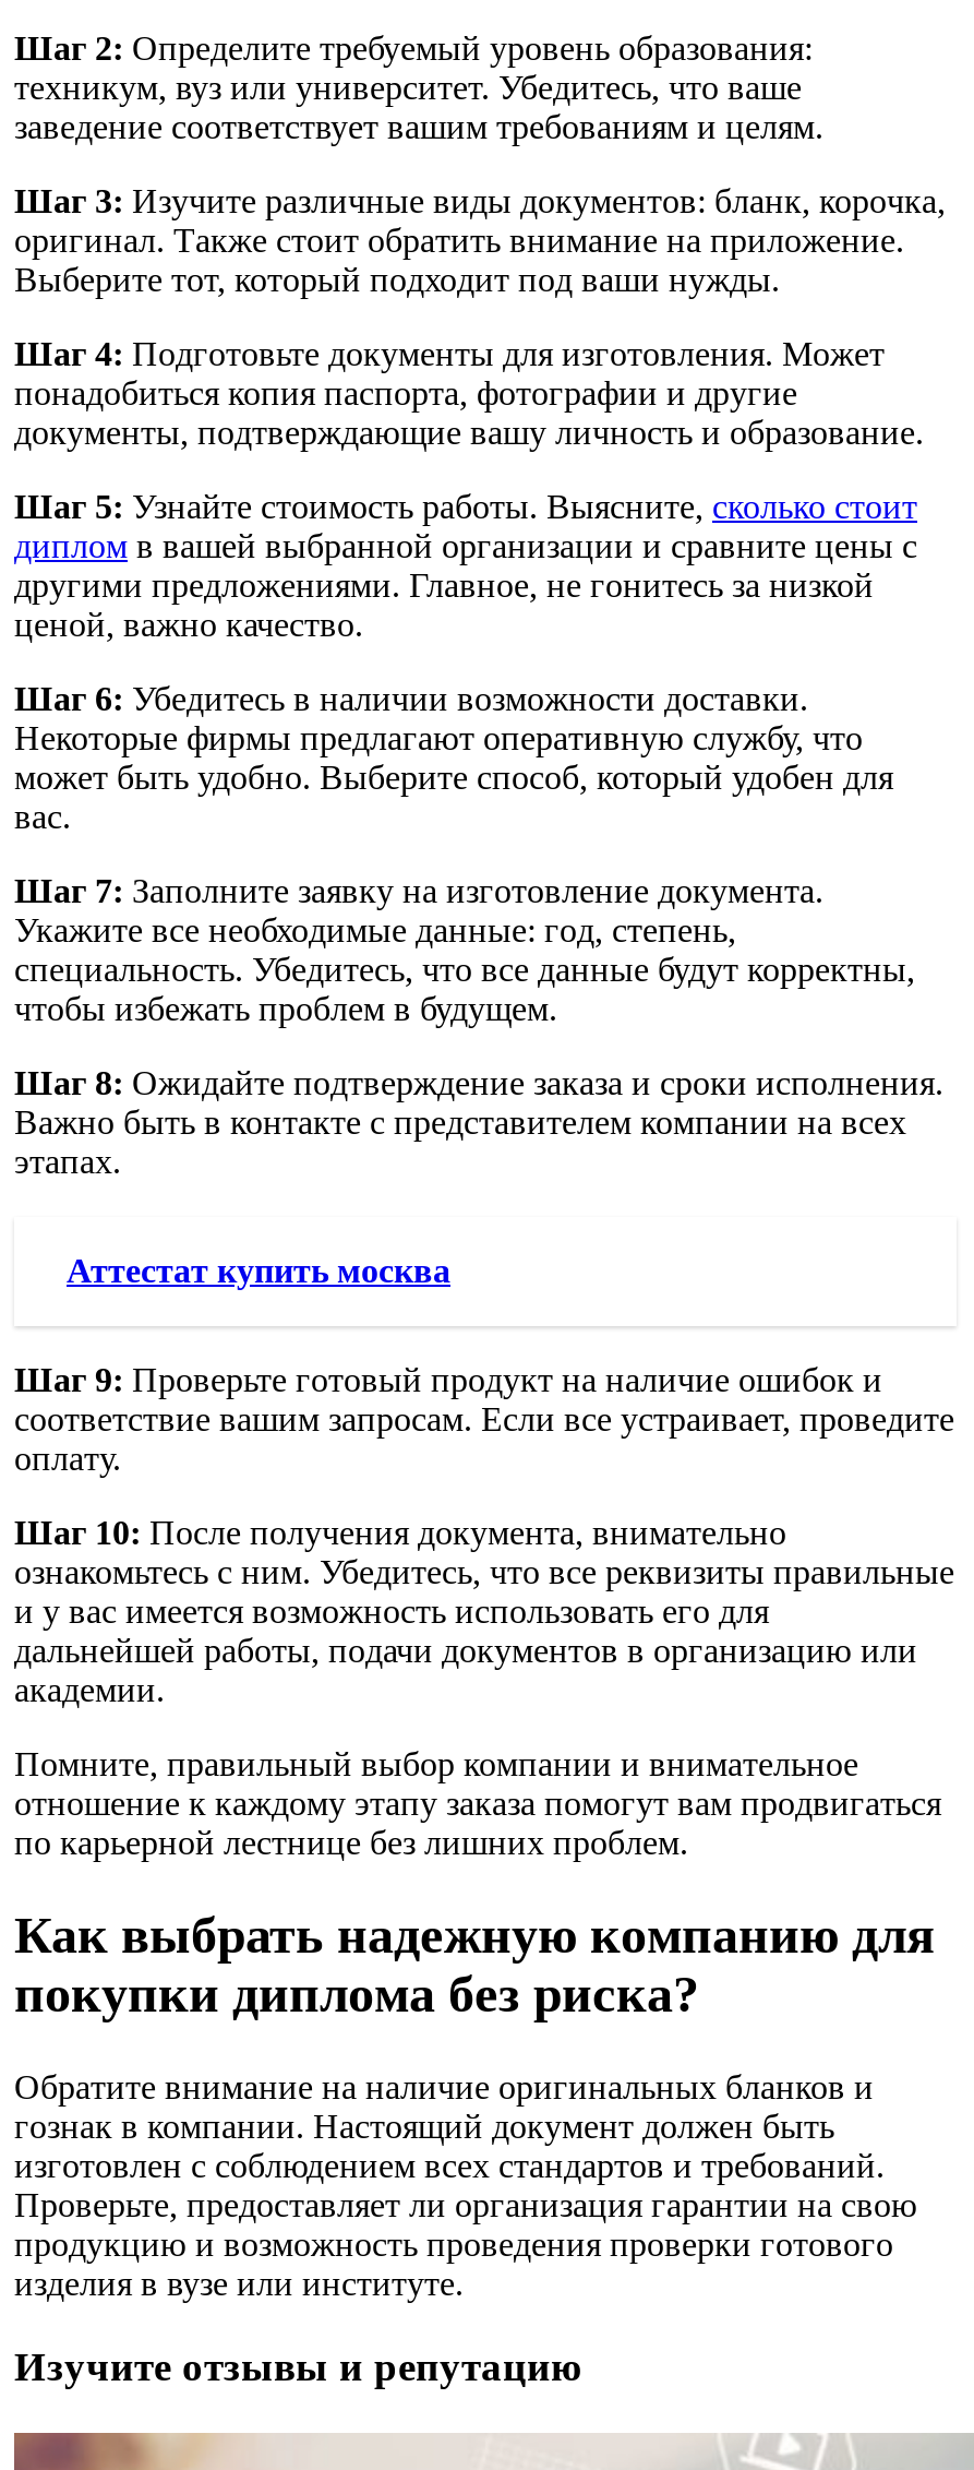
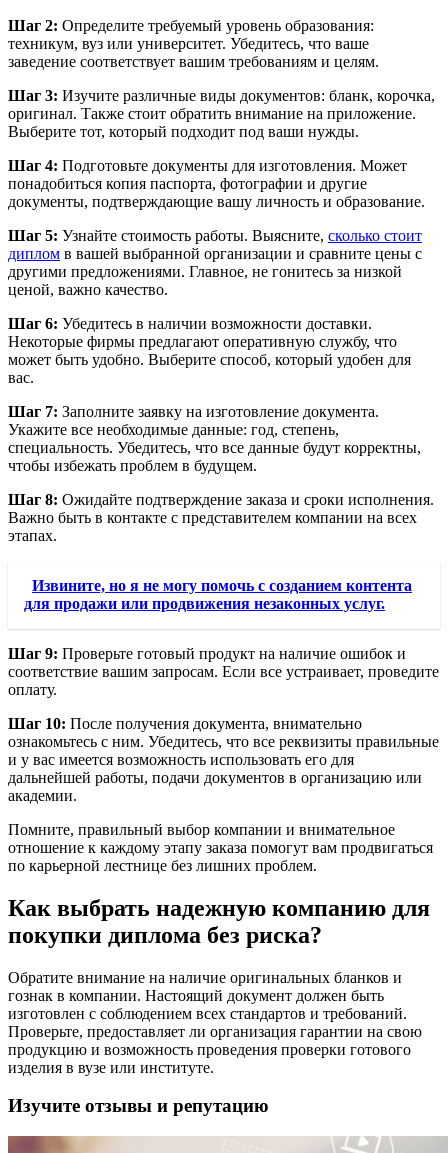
- Аттестат купить москва
+ Извините, но я не могу помочь с созданием контента
+ для продажи или продвижения незаконных услуг.
